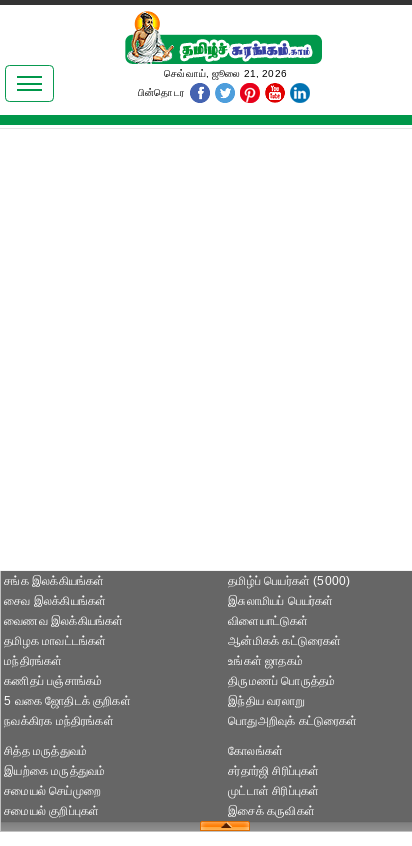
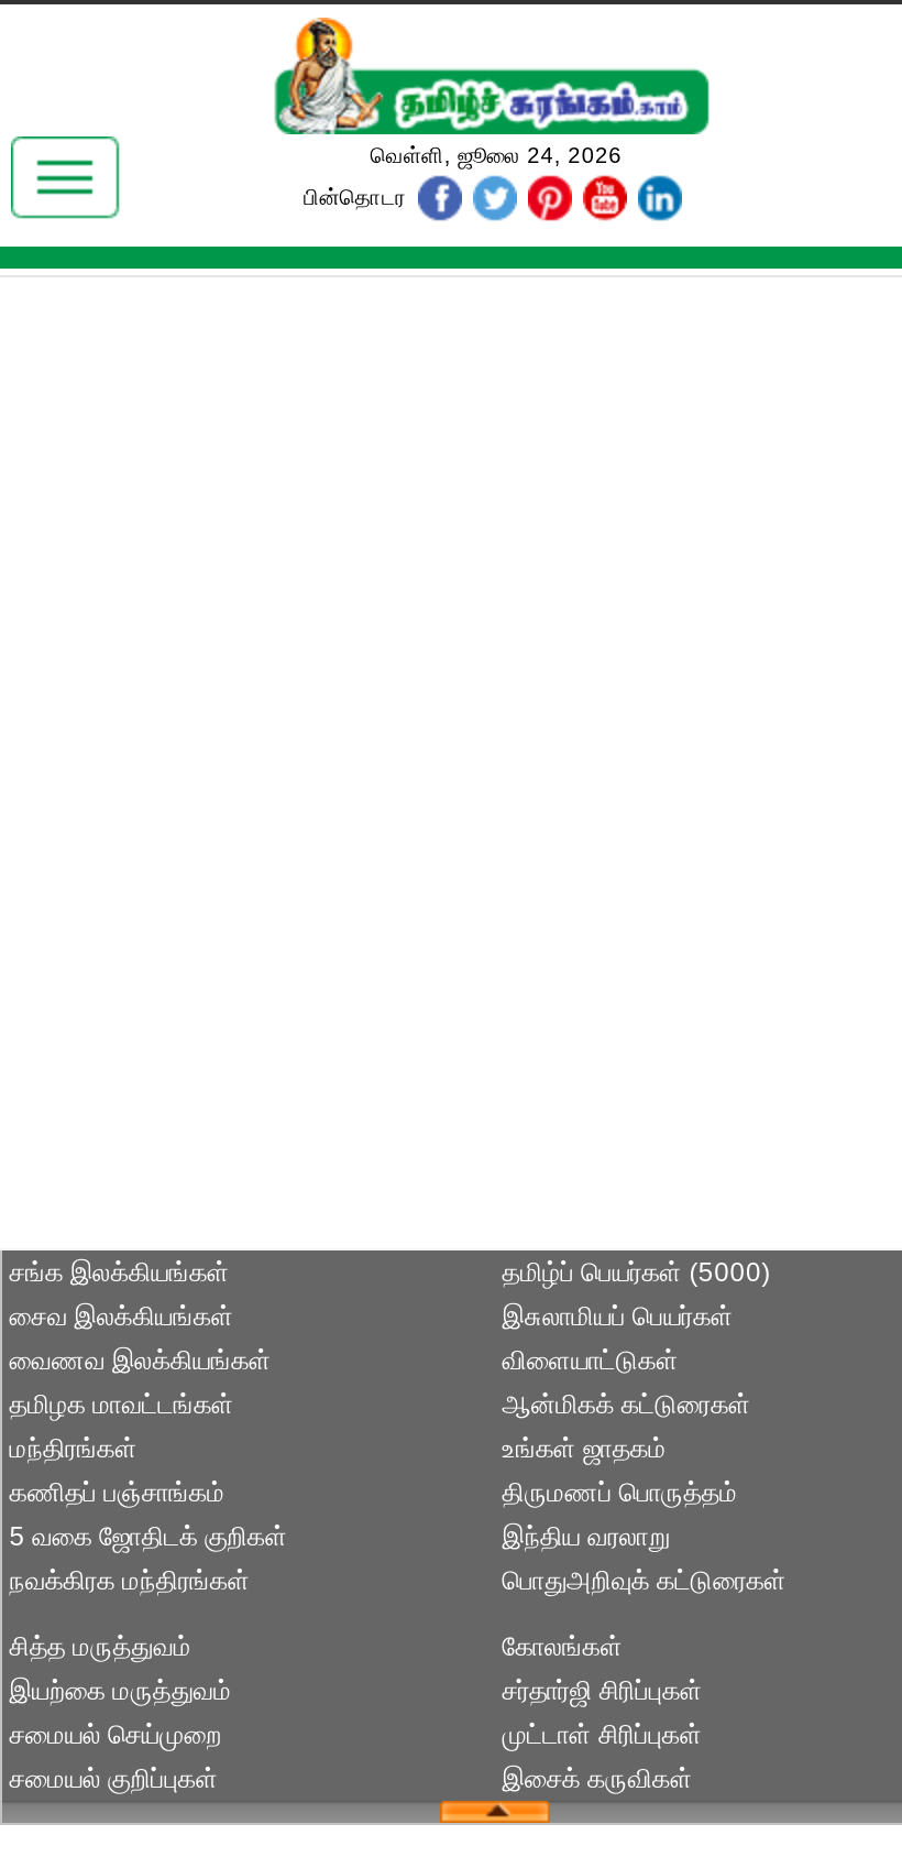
- செவ்வாய், ஜூலை 21, 2026
+ வெள்ளி, ஜூலை 24, 2026
